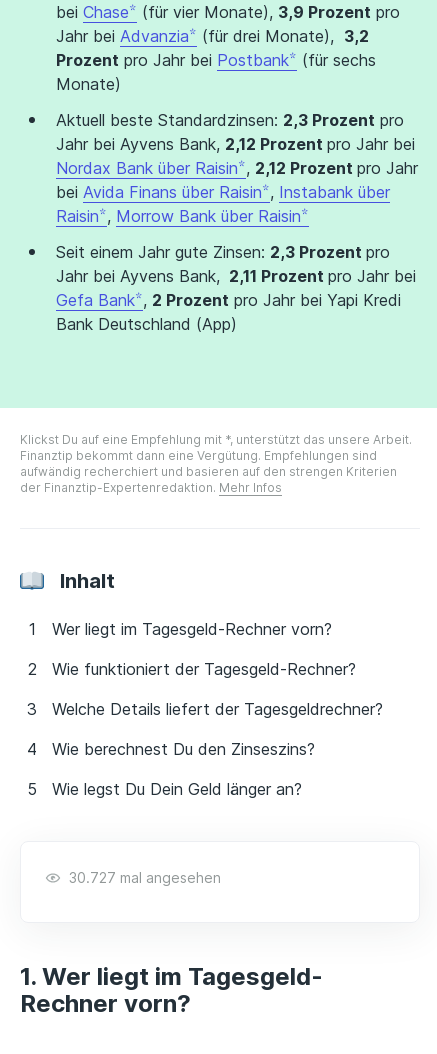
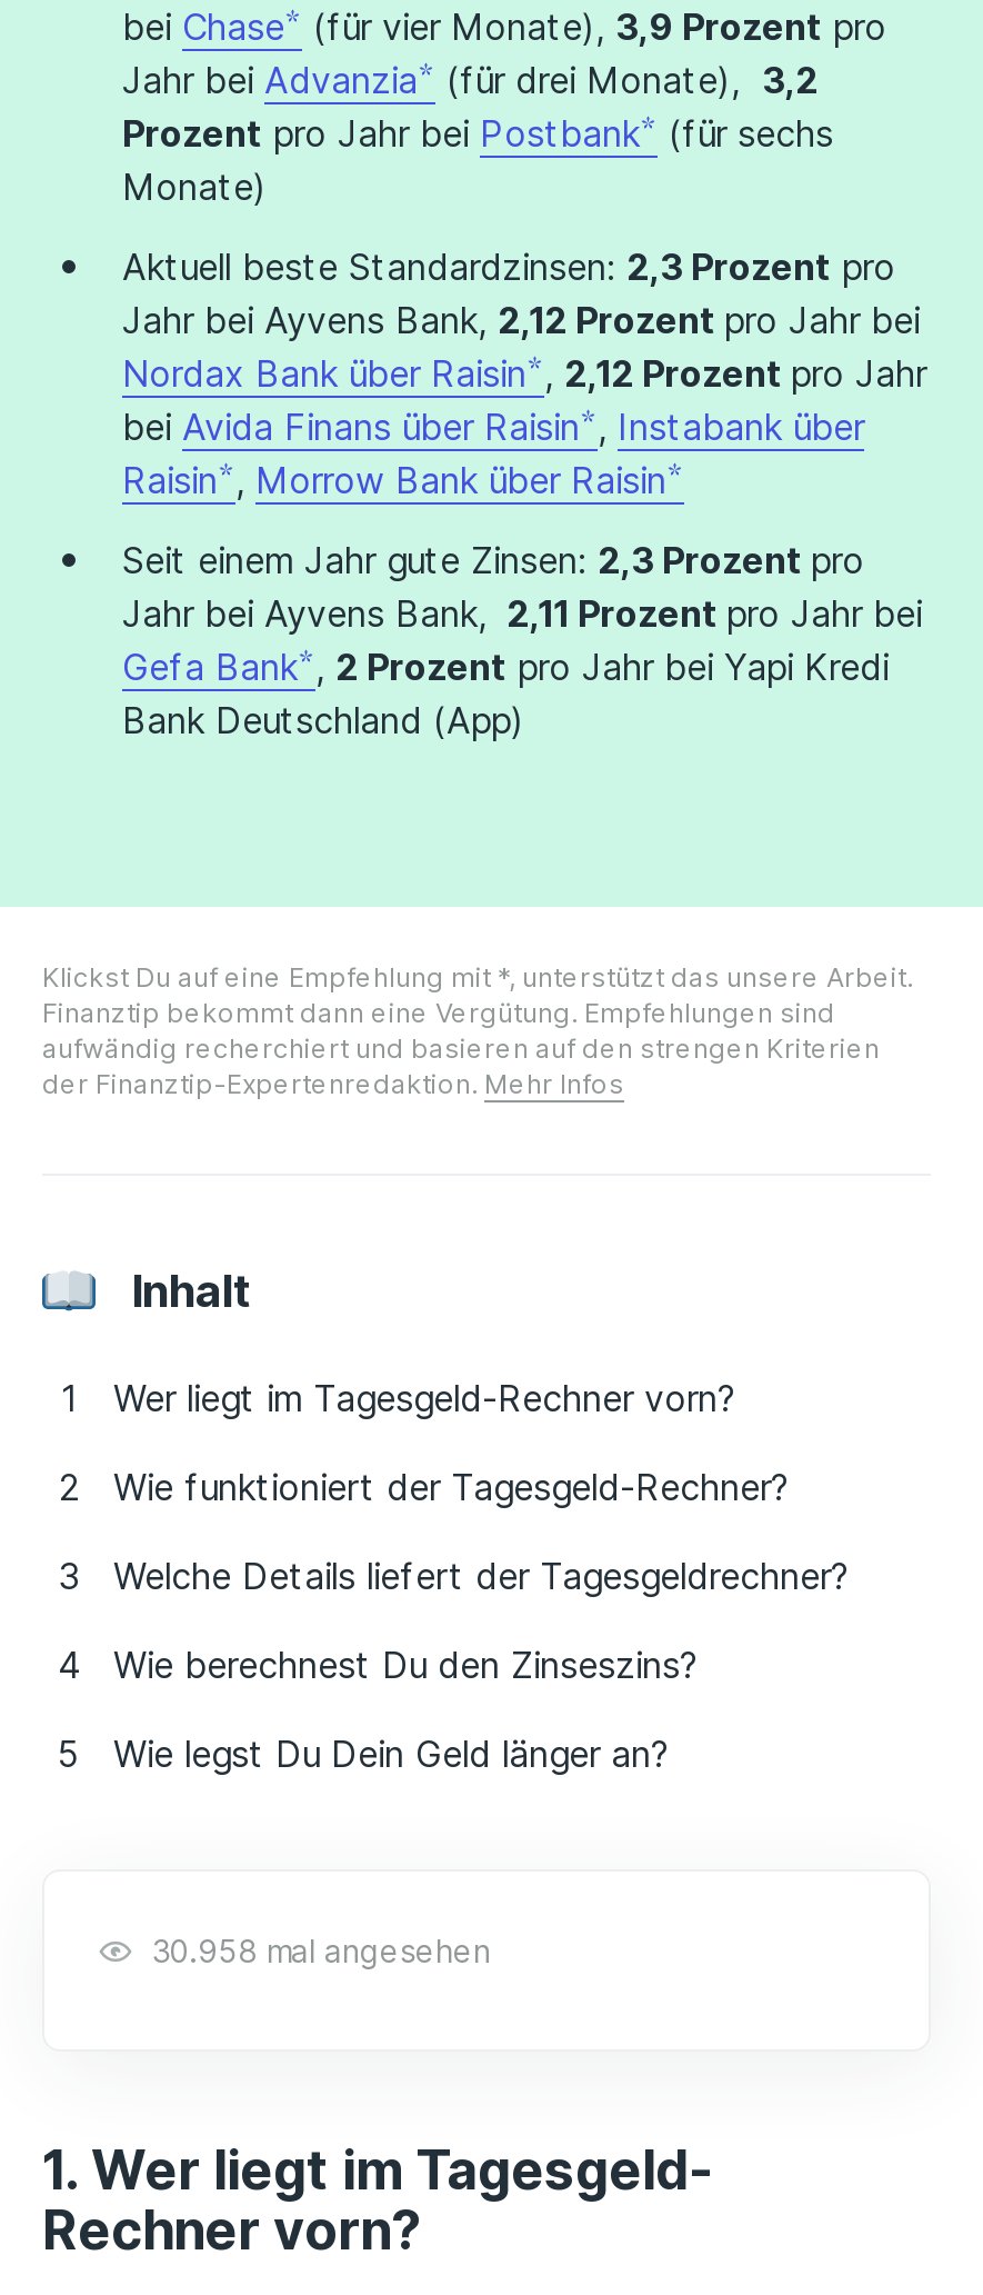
- 30.727 mal angesehen
+ 30.958 mal angesehen
